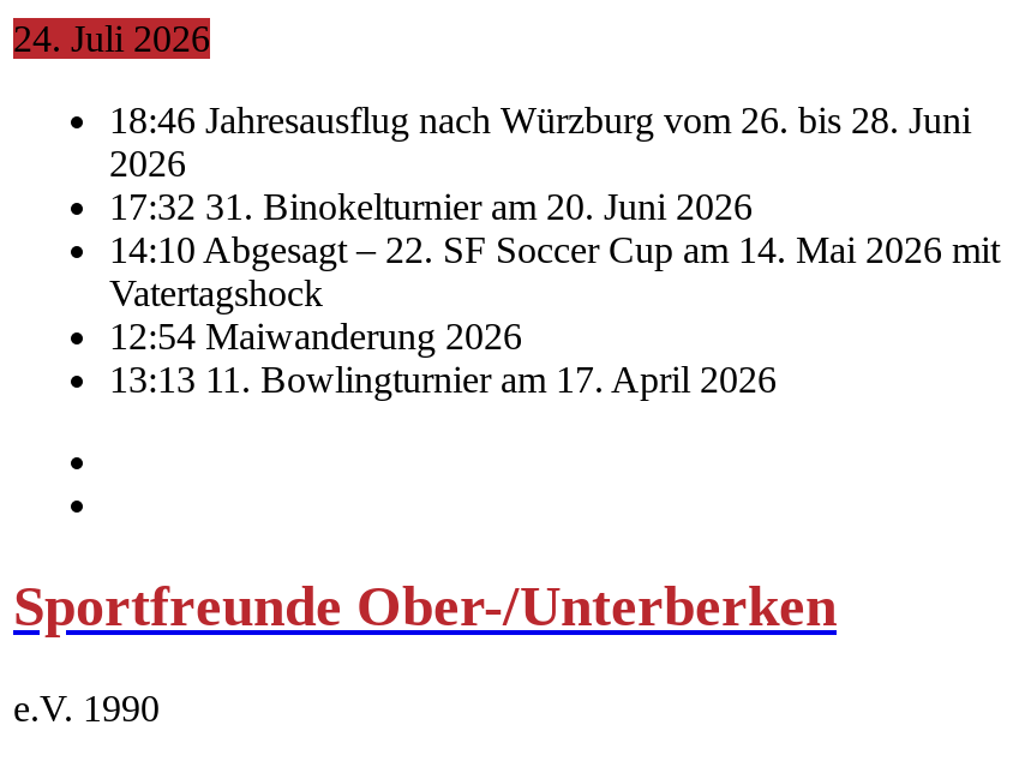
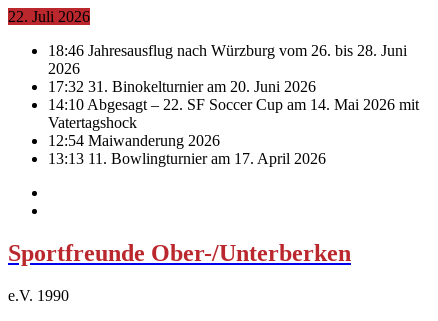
- 24. Juli 2026
+ 22. Juli 2026
